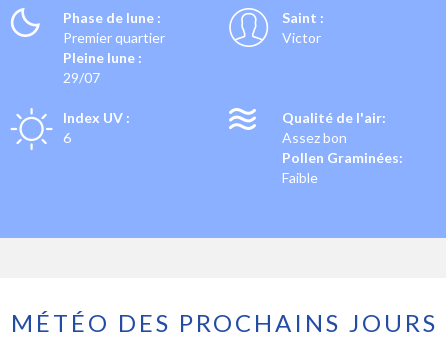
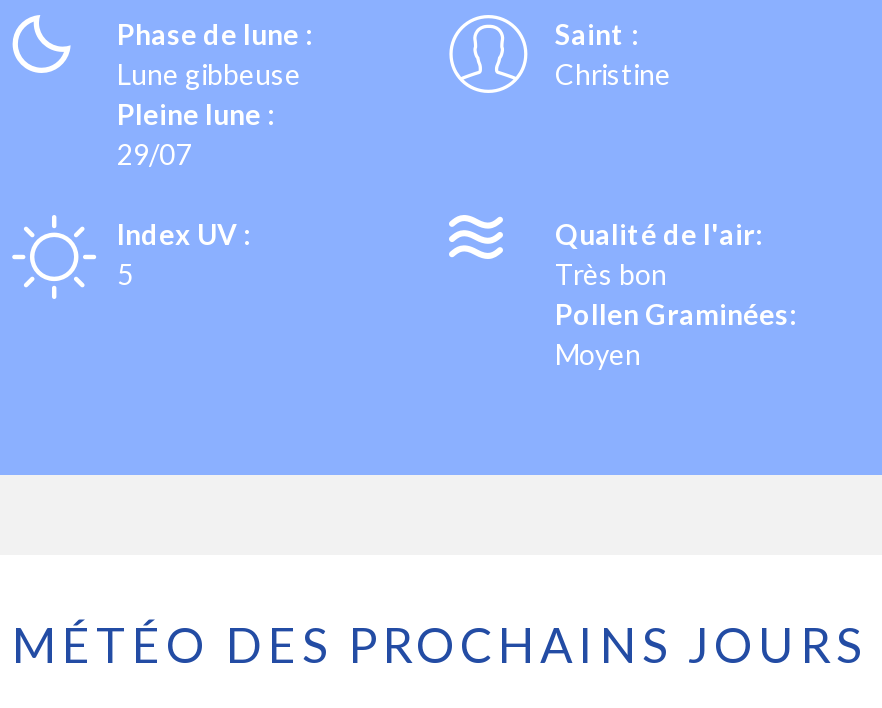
- Premier quartier
+ Lune gibbeuse

- Victor
+ Christine

- 6
+ 5

- Assez bon
+ Très bon

- Faible
+ Moyen
